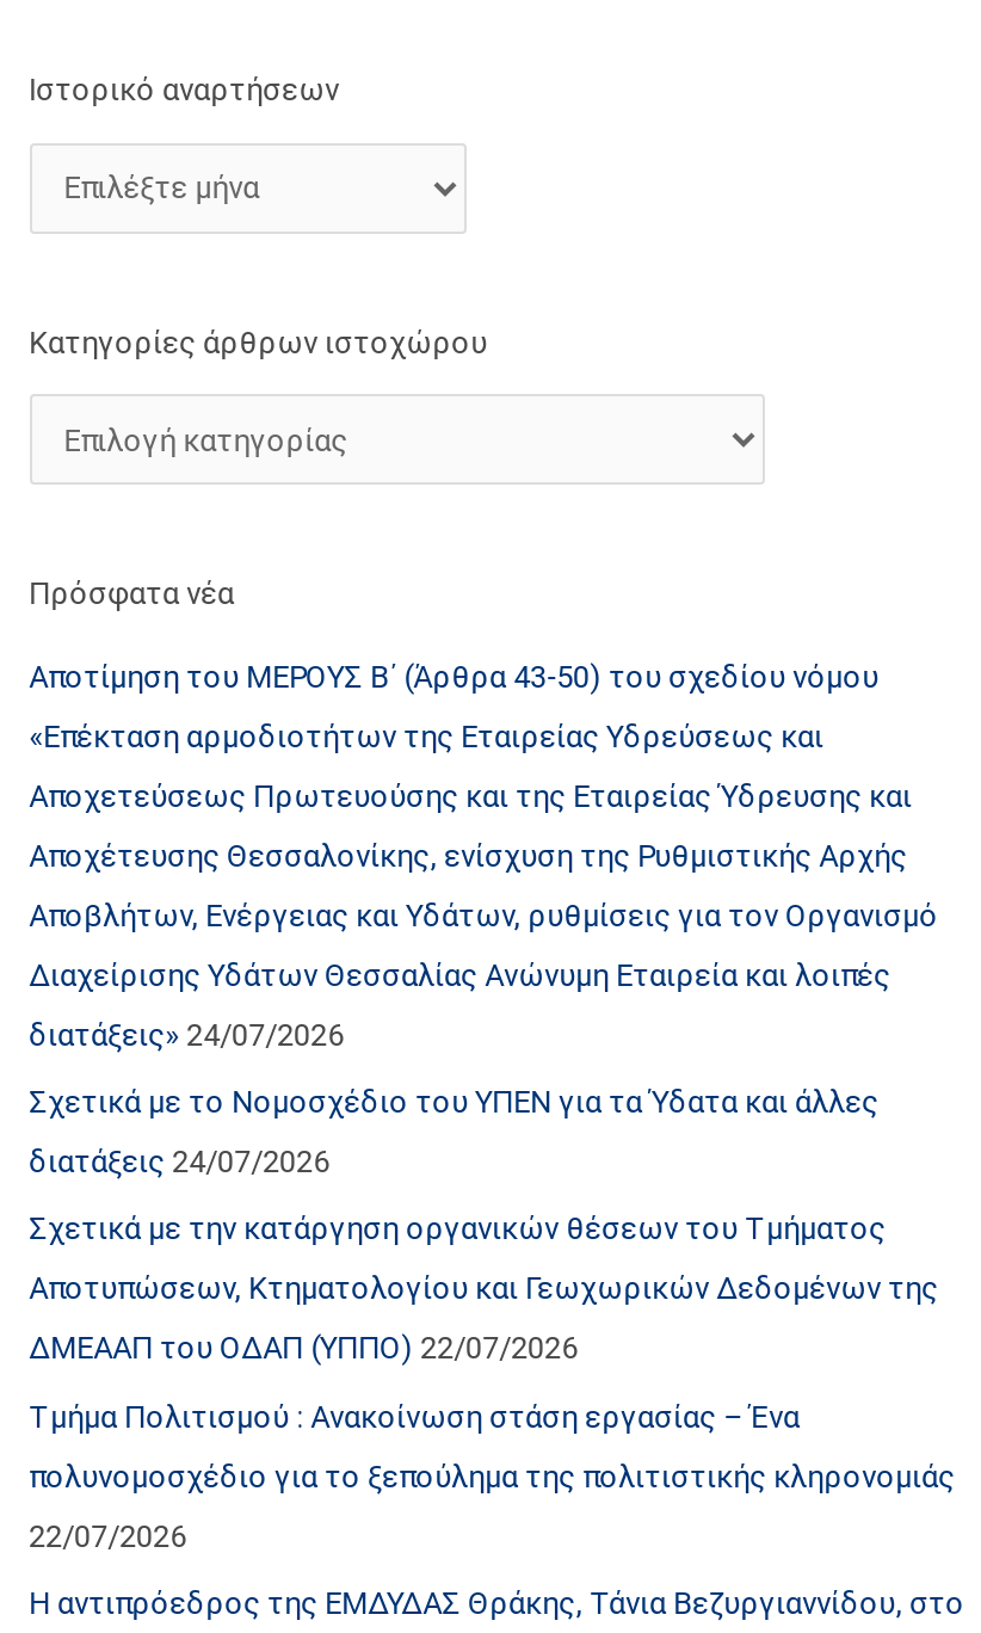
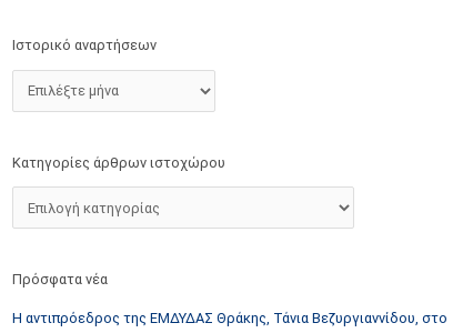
- Αποτίμηση του ΜΕΡΟΥΣ Β΄ (Άρθρα 43-50) του σχεδίου νόμου
- «Επέκταση αρμοδιοτήτων της Εταιρείας Υδρεύσεως και
- Αποχετεύσεως Πρωτευούσης και της Εταιρείας Ύδρευσης και
- Αποχέτευσης Θεσσαλονίκης, ενίσχυση της Ρυθμιστικής Αρχής
- Αποβλήτων, Ενέργειας και Υδάτων, ρυθμίσεις για τον Οργανισμό
- Διαχείρισης Υδάτων Θεσσαλίας Ανώνυμη Εταιρεία και λοιπές
- διατάξεις» 24/07/2026
- Σχετικά με το Νομοσχέδιο του ΥΠΕΝ για τα Ύδατα και άλλες
- διατάξεις 24/07/2026
- Σχετικά με την κατάργηση οργανικών θέσεων του Τμήματος
- Αποτυπώσεων, Κτηματολογίου και Γεωχωρικών Δεδομένων της
- ΔΜΕΑΑΠ του ΟΔΑΠ (ΥΠΠΟ) 22/07/2026
- Τμήμα Πολιτισμού : Ανακοίνωση στάση εργασίας – Ένα
- πολυνομοσχέδιο για το ξεπούλημα της πολιτιστικής κληρονομιάς
- 22/07/2026
